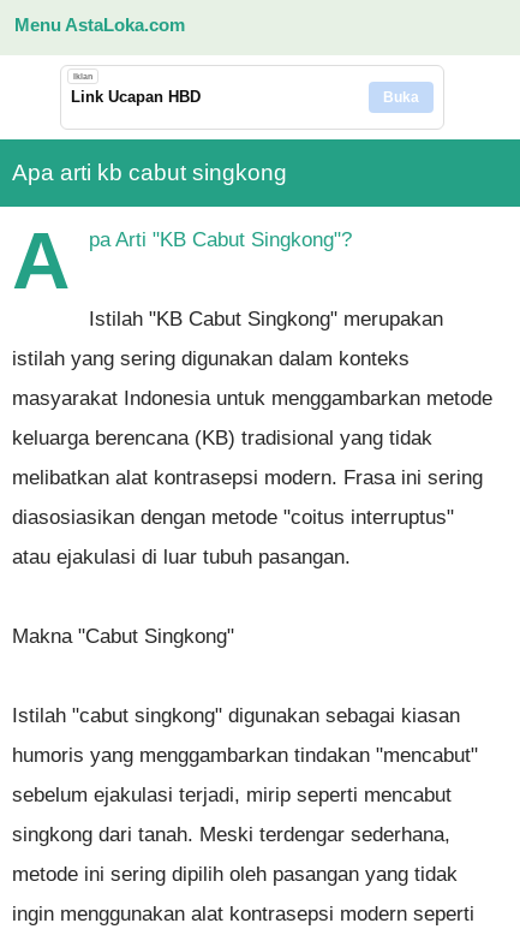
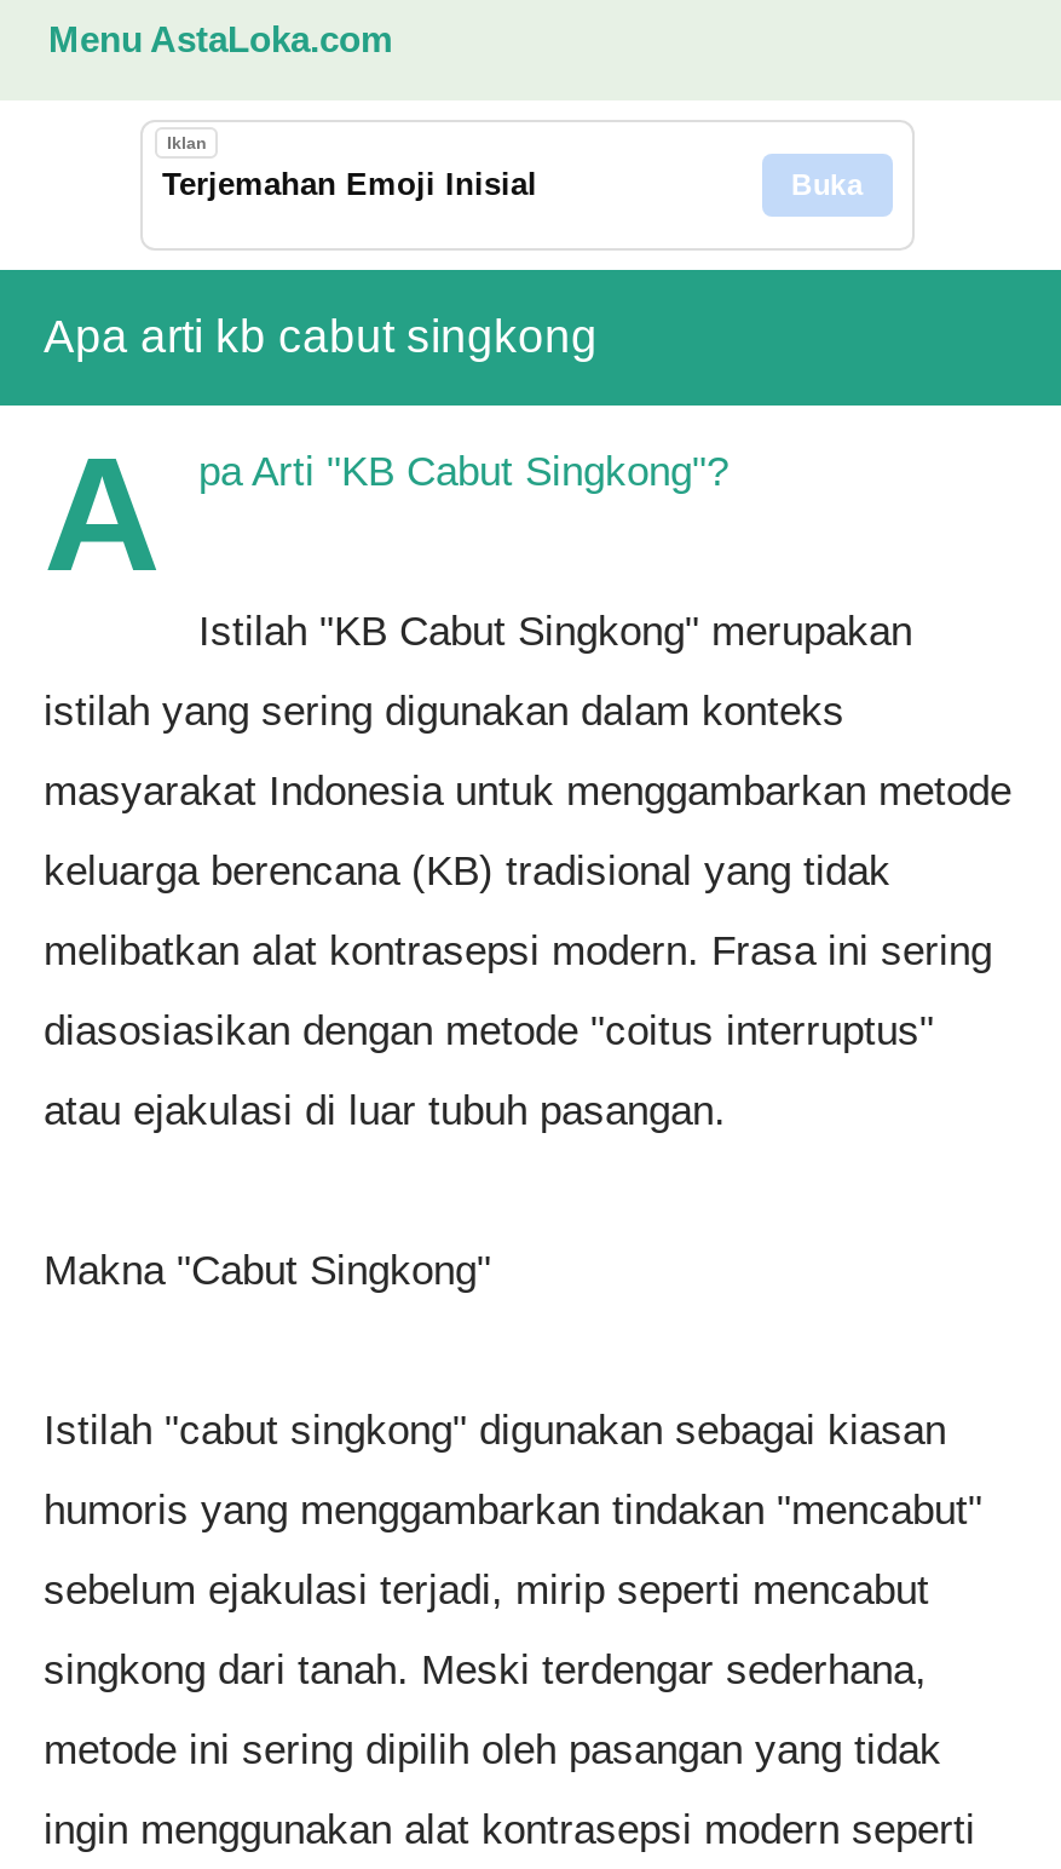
- Link Ucapan HBD
+ Terjemahan Emoji Inisial
